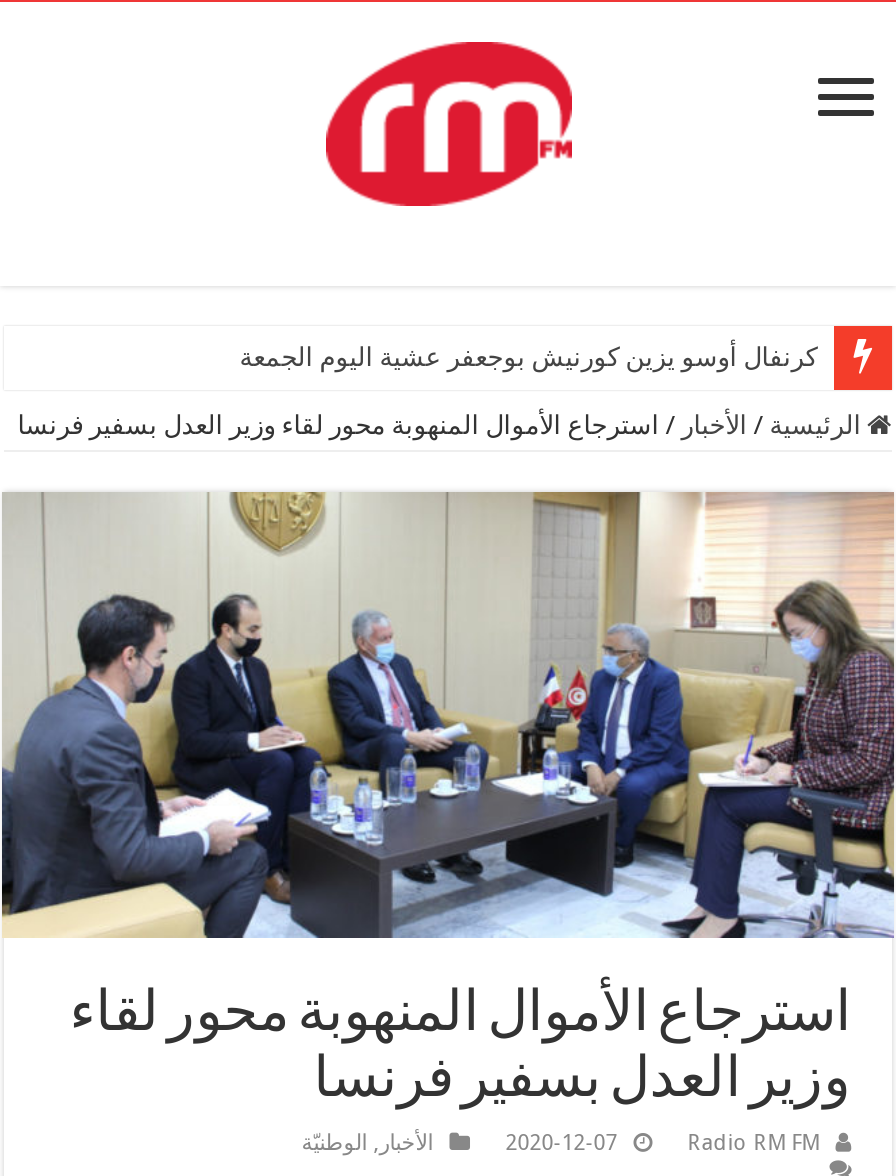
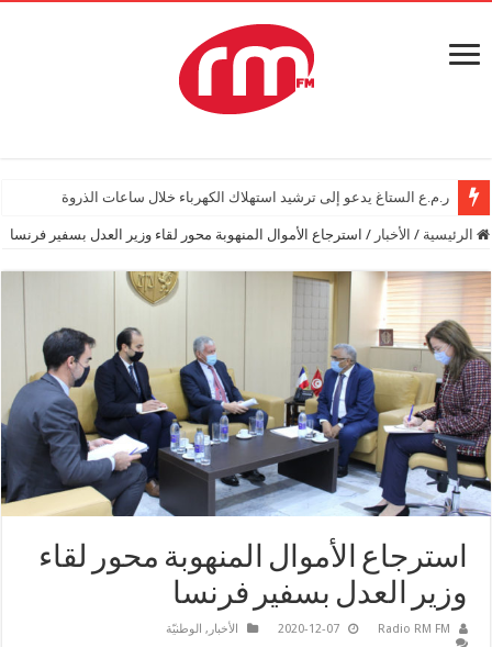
- كرنفال أوسو يزين كورنيش بوجعفر عشية اليوم الجمعة
+ ر.م.ع الستاغ يدعو إلى ترشيد استهلاك الكهرباء خلال ساعات الذروة
